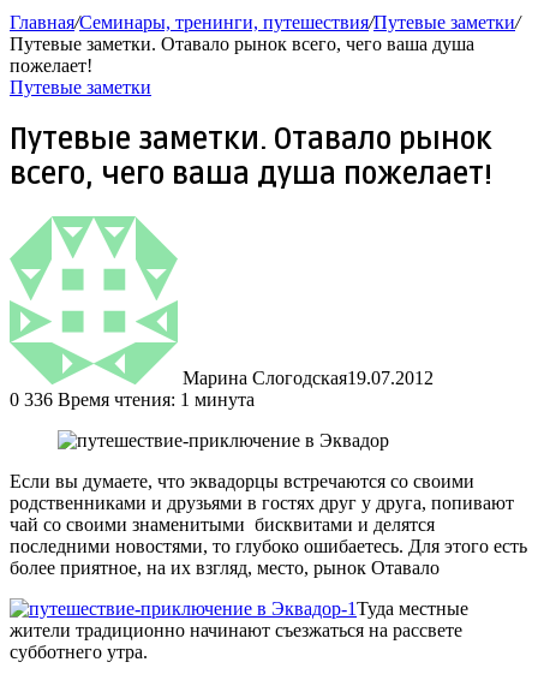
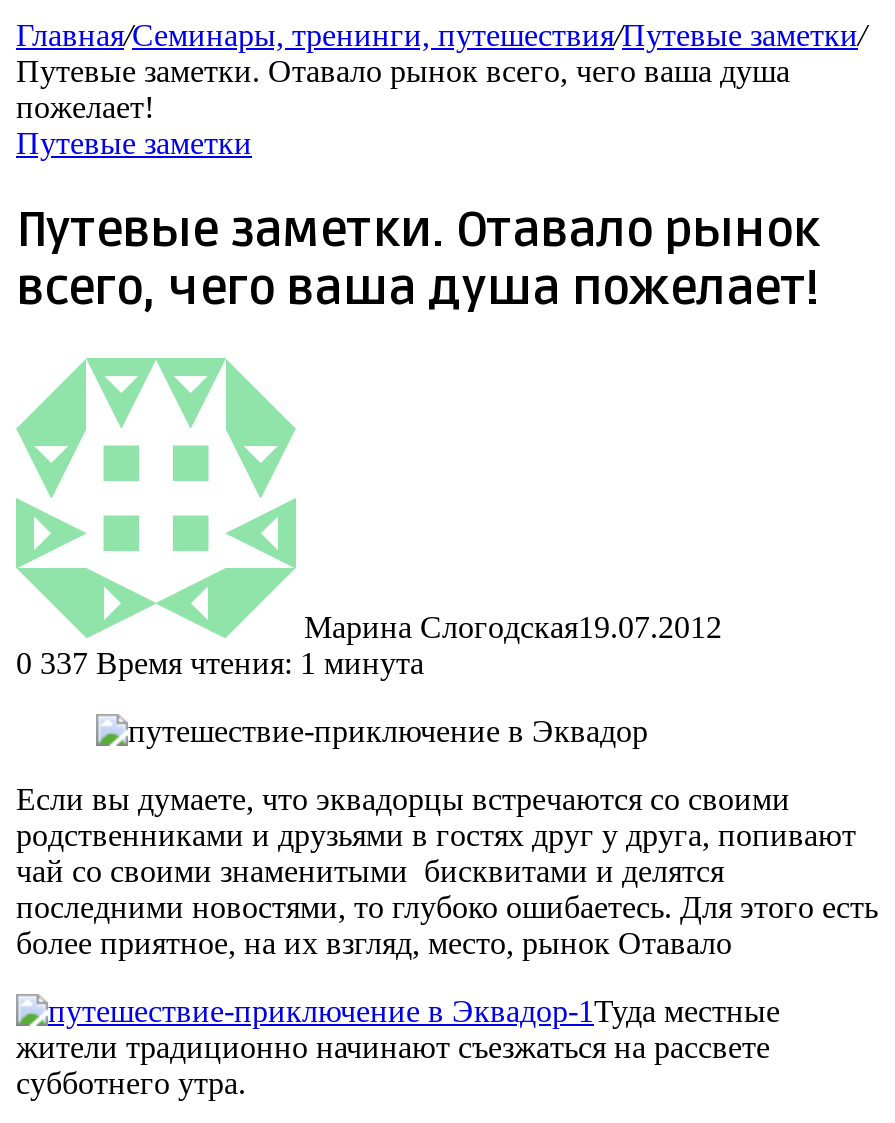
- 0 336 Время чтения: 1 минута
+ 0 337 Время чтения: 1 минута
